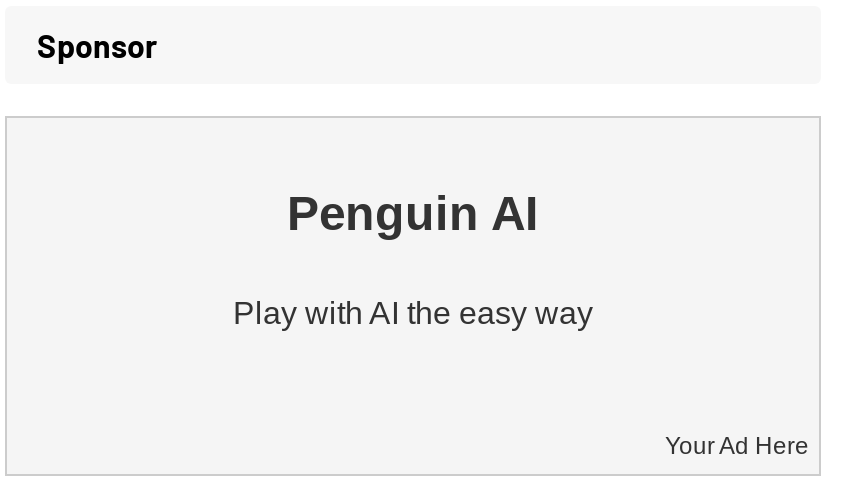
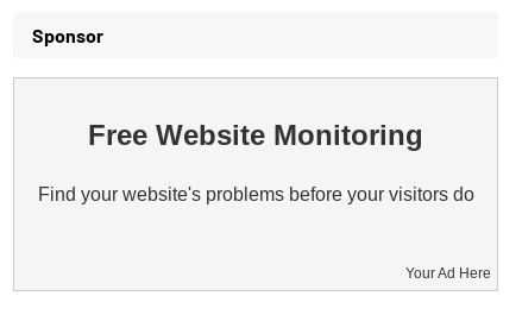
- Penguin AI
+ Free Website Monitoring

- Play with AI the easy way
+ Find your website's problems before your visitors do
